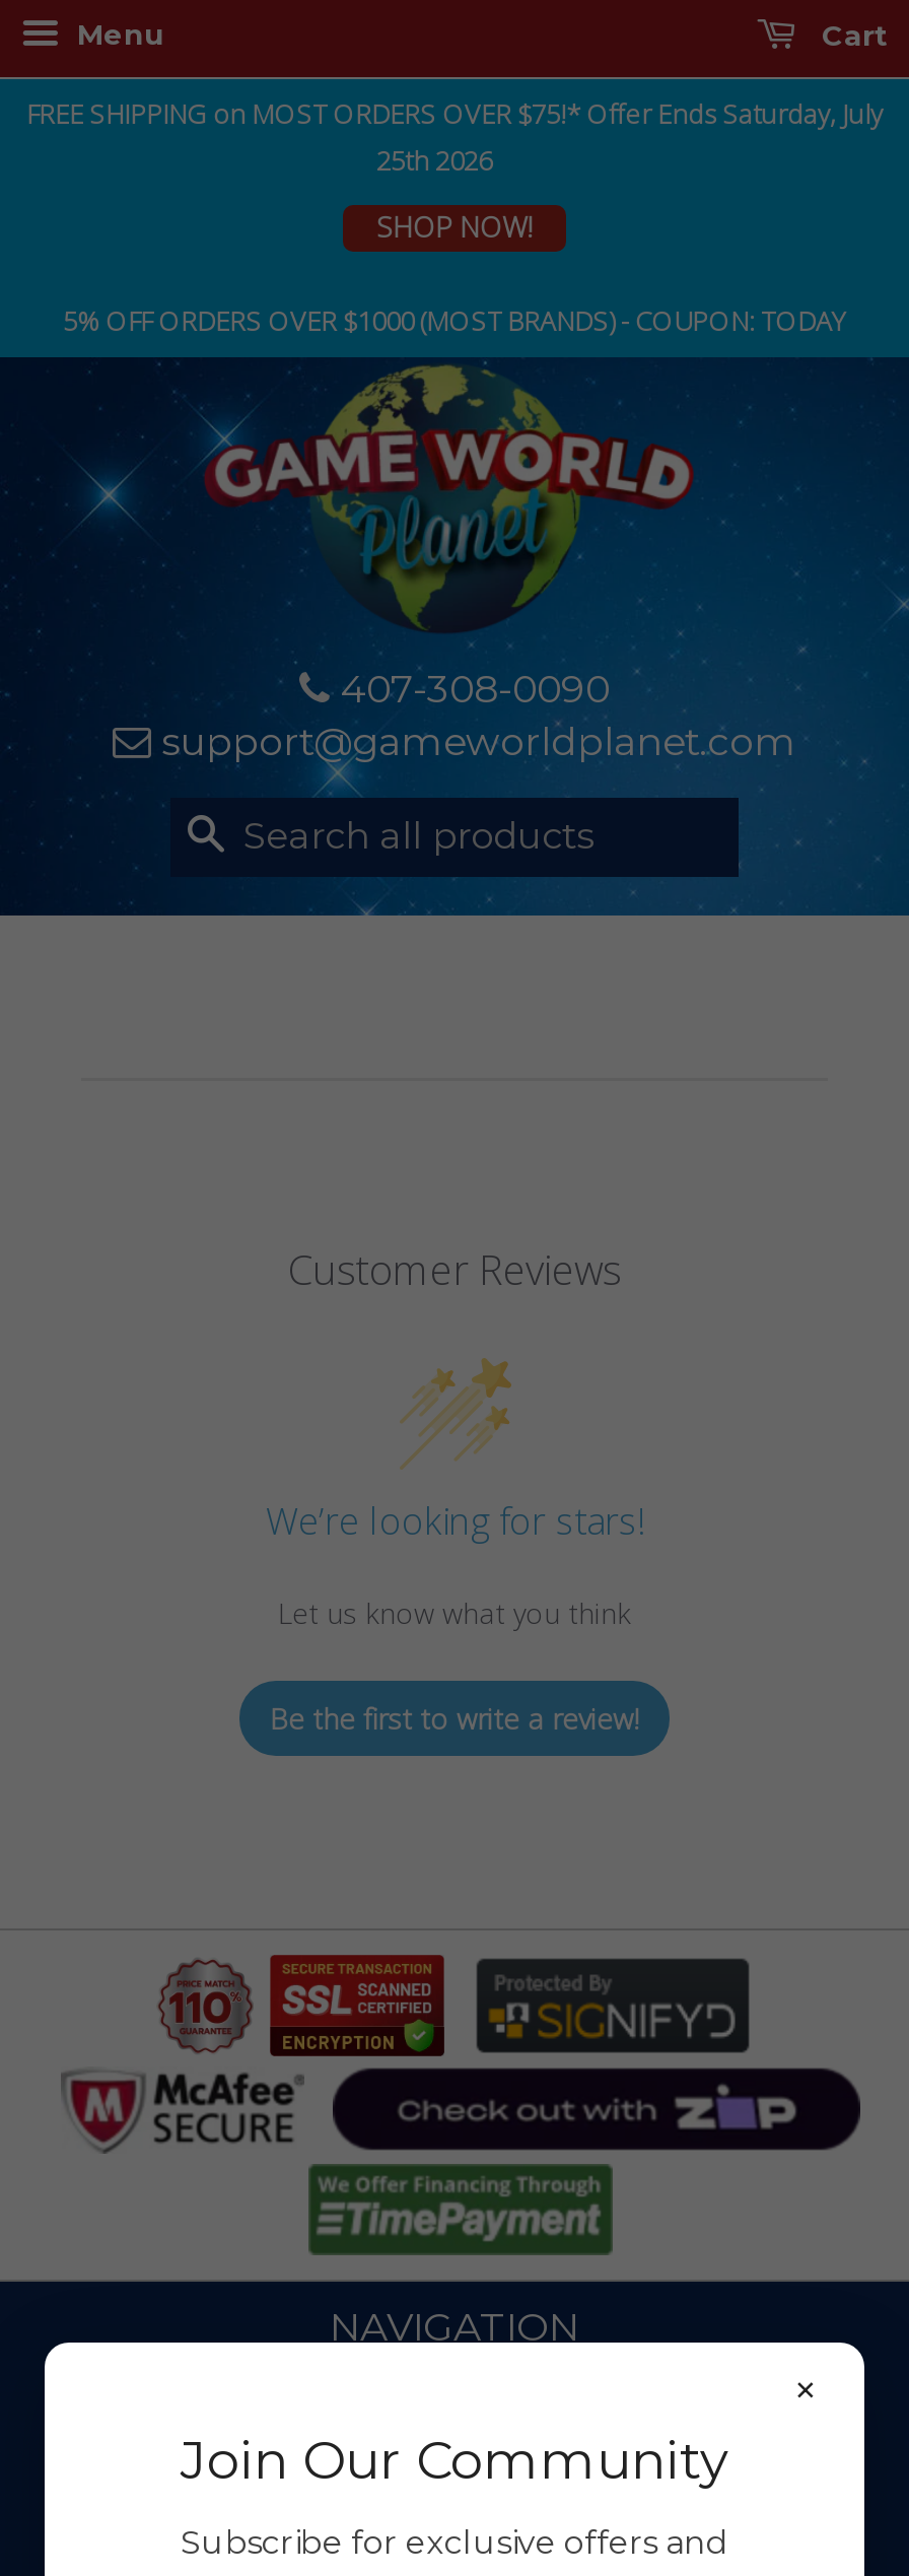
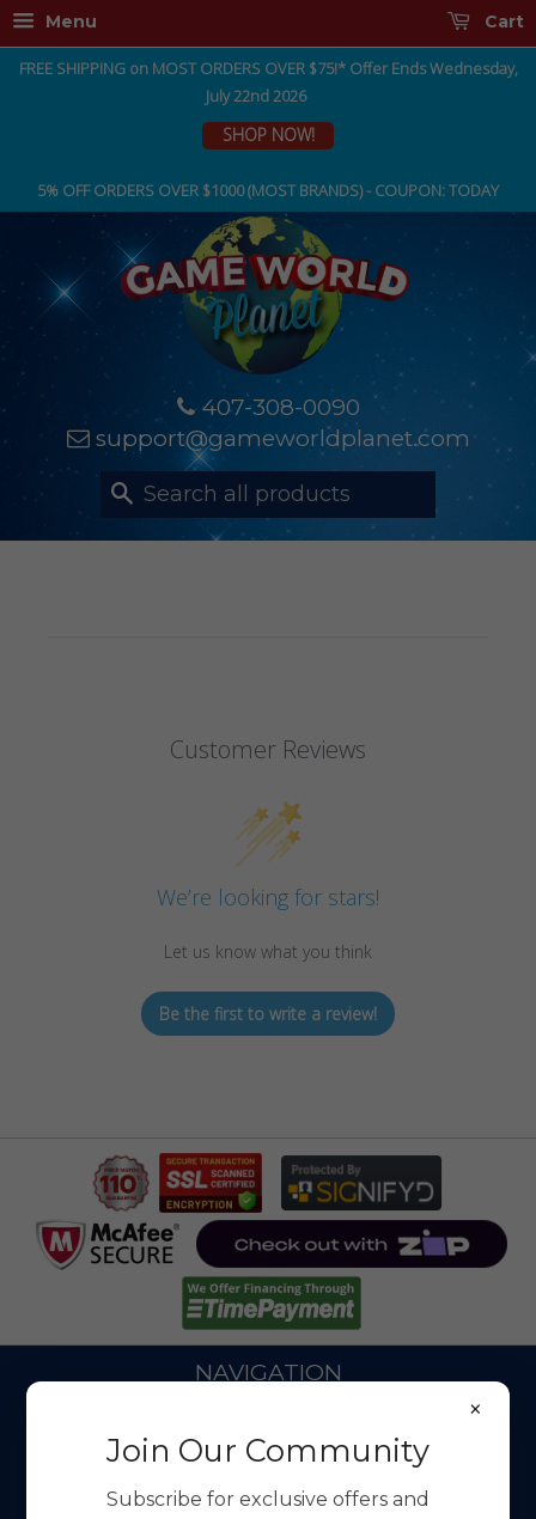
- FREE SHIPPING on MOST ORDERS OVER $75!* Offer Ends Saturday, July
- 25th 2026
+ FREE SHIPPING on MOST ORDERS OVER $75!* Offer Ends Wednesday,
+ July 22nd 2026
